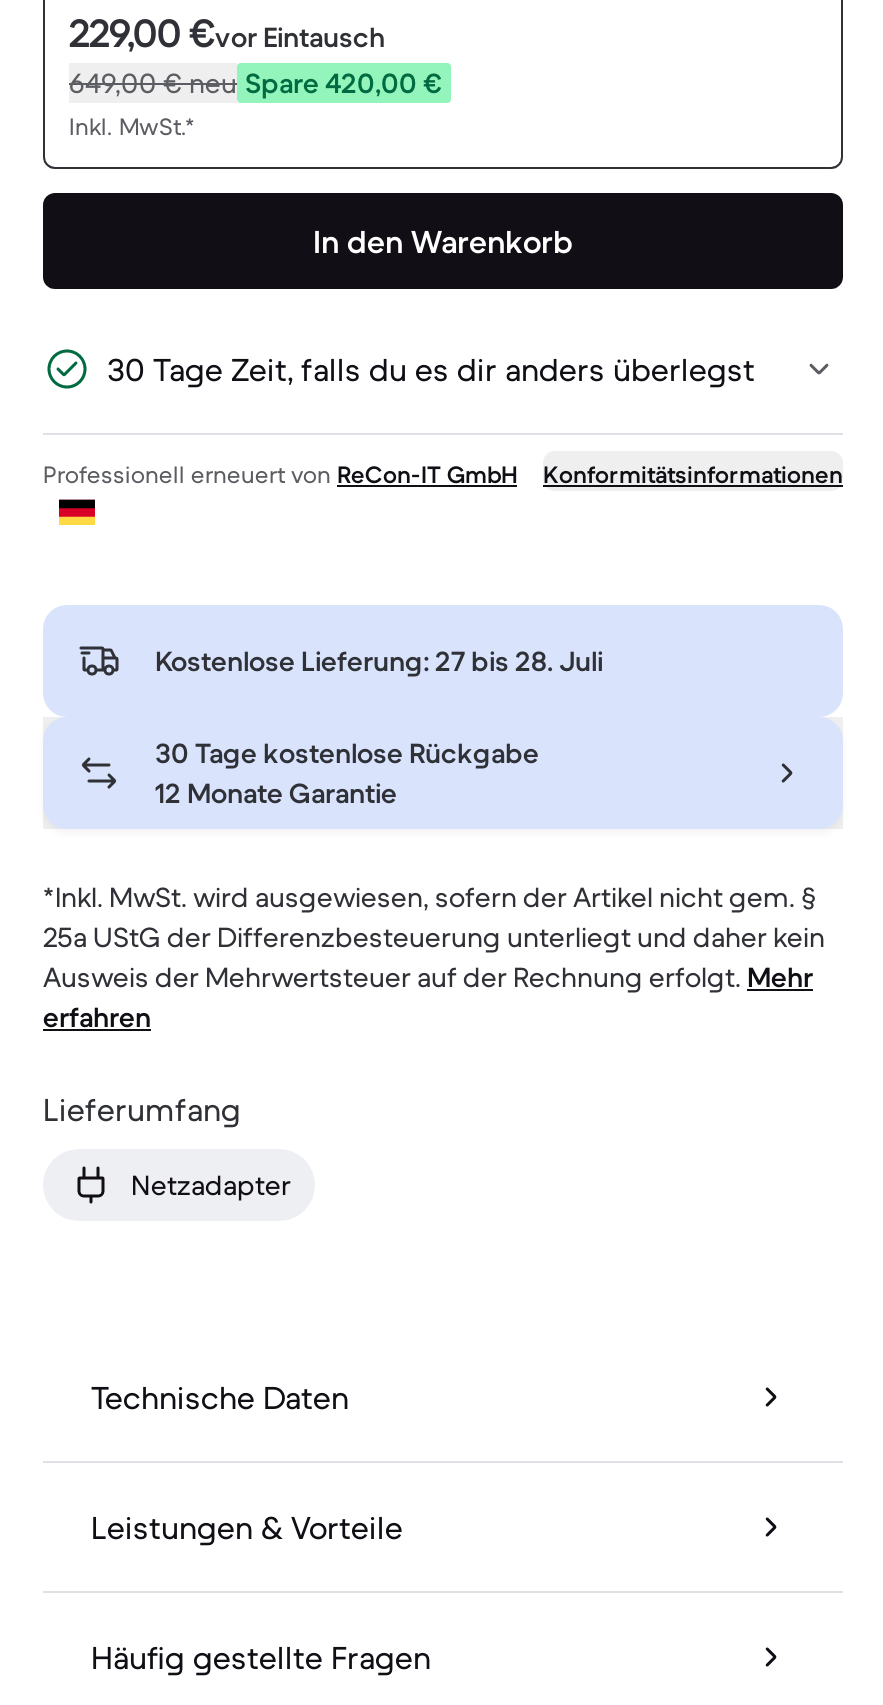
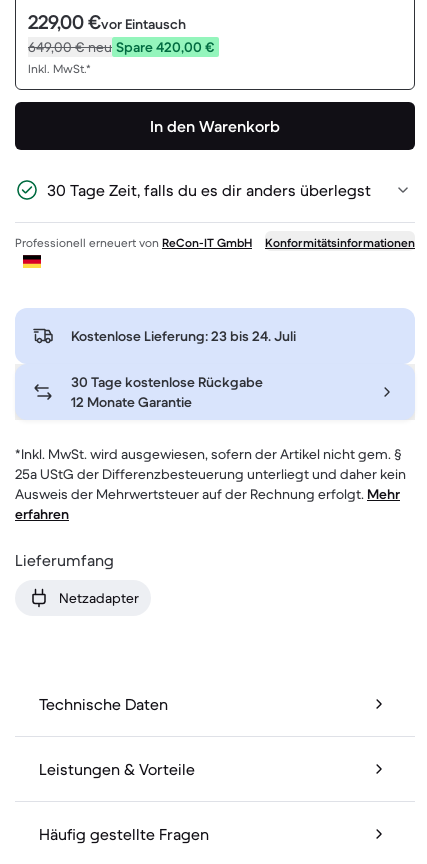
- Kostenlose Lieferung: 27 bis 28. Juli
+ Kostenlose Lieferung: 23 bis 24. Juli
